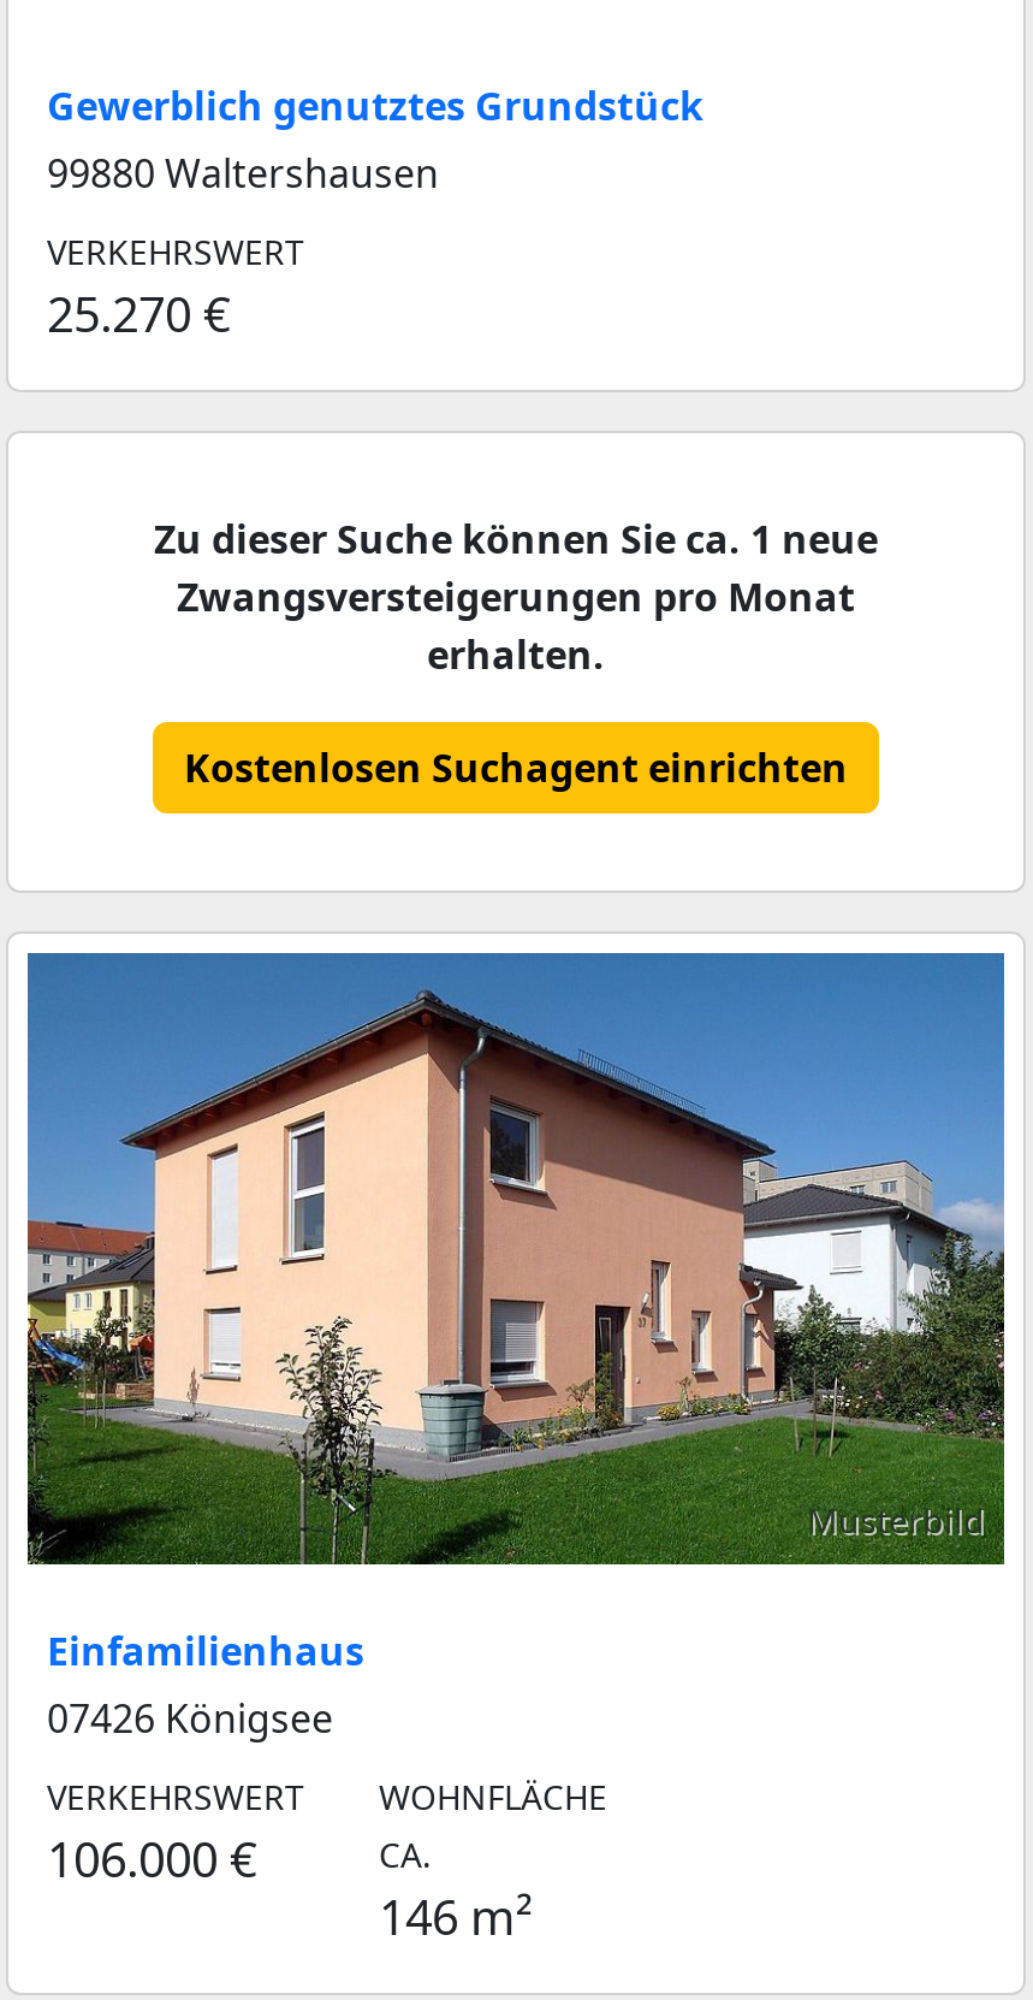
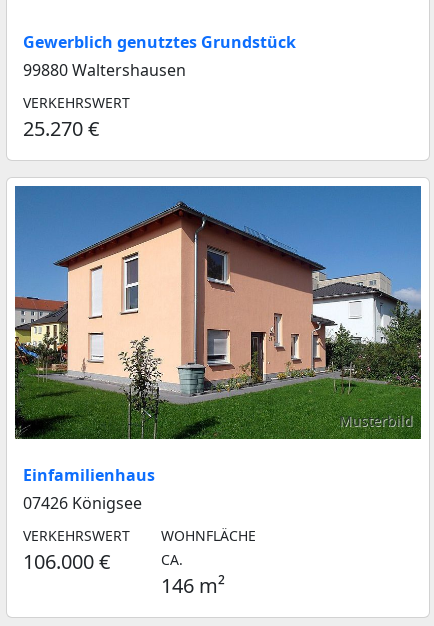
- Zu dieser Suche können Sie ca. 1 neue
- Zwangsversteigerungen pro Monat
- erhalten.
- Kostenlosen Suchagent einrichten
